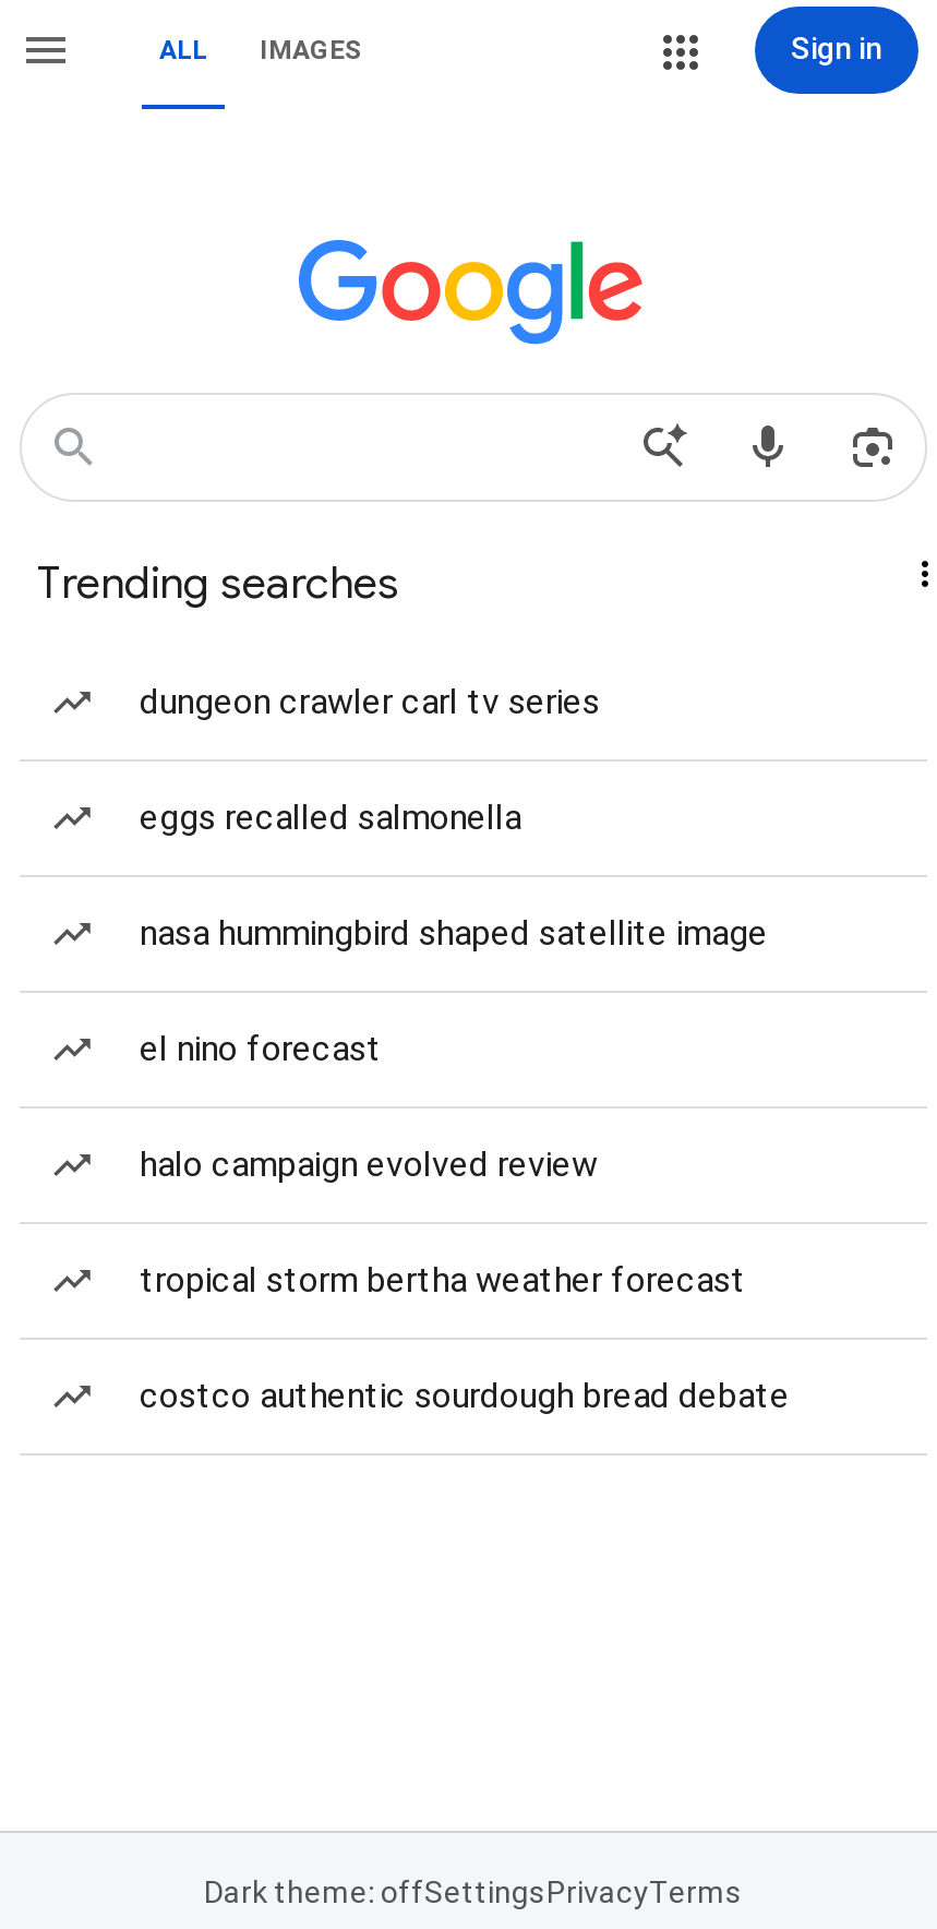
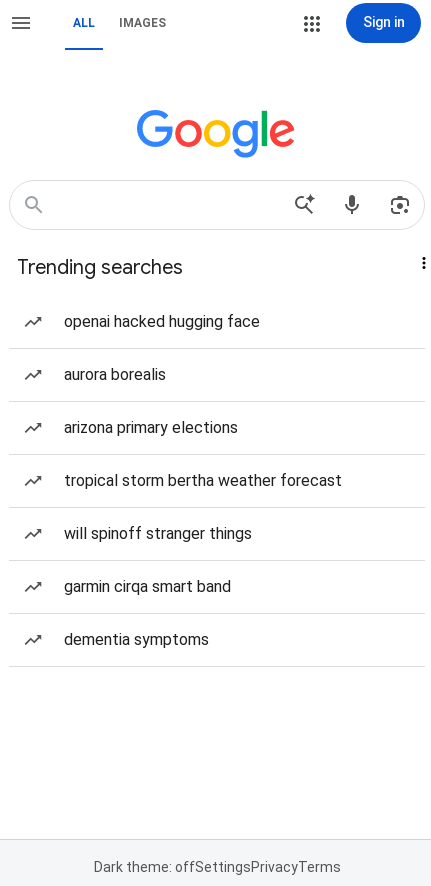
- dungeon crawler carl tv series
- eggs recalled salmonella
- nasa hummingbird shaped satellite image
- el nino forecast
- halo campaign evolved review
+ openai hacked hugging face
+ aurora borealis
+ arizona primary elections

moved up: tropical storm bertha weather forecast

- costco authentic sourdough bread debate
+ will spinoff stranger things
+ garmin cirqa smart band
+ dementia symptoms
